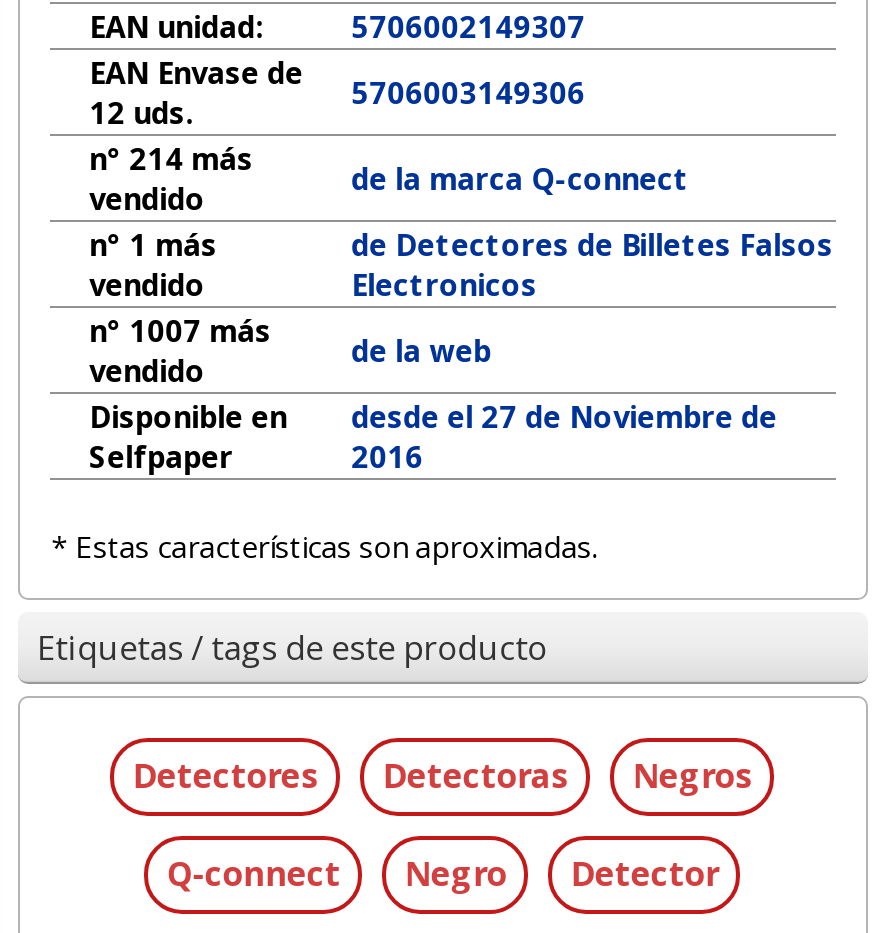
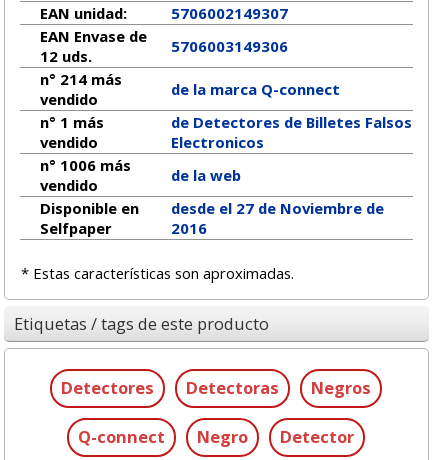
- n° 1007 más de la web
+ n° 1006 más de la web
